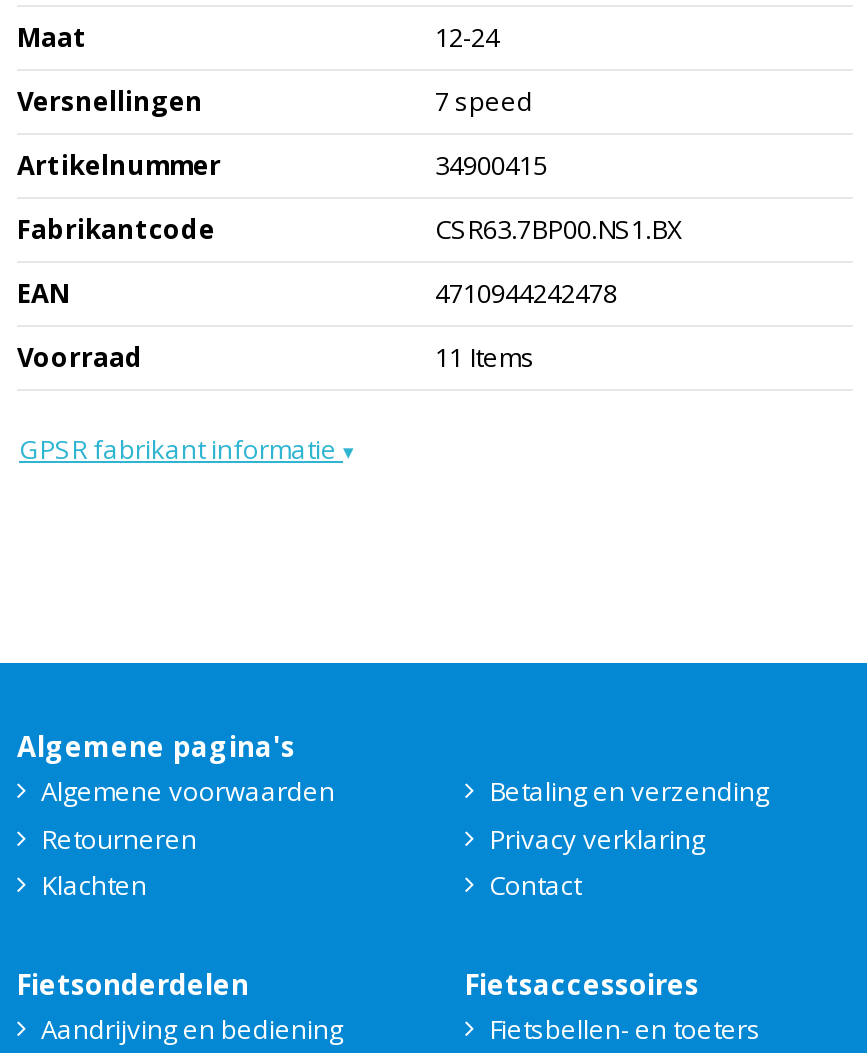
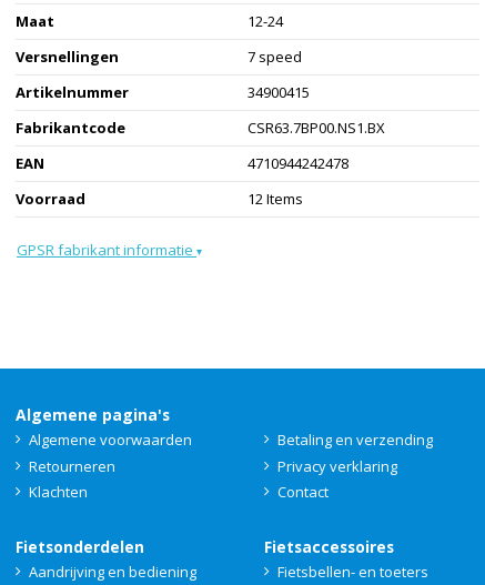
- 11 Items
+ 12 Items
